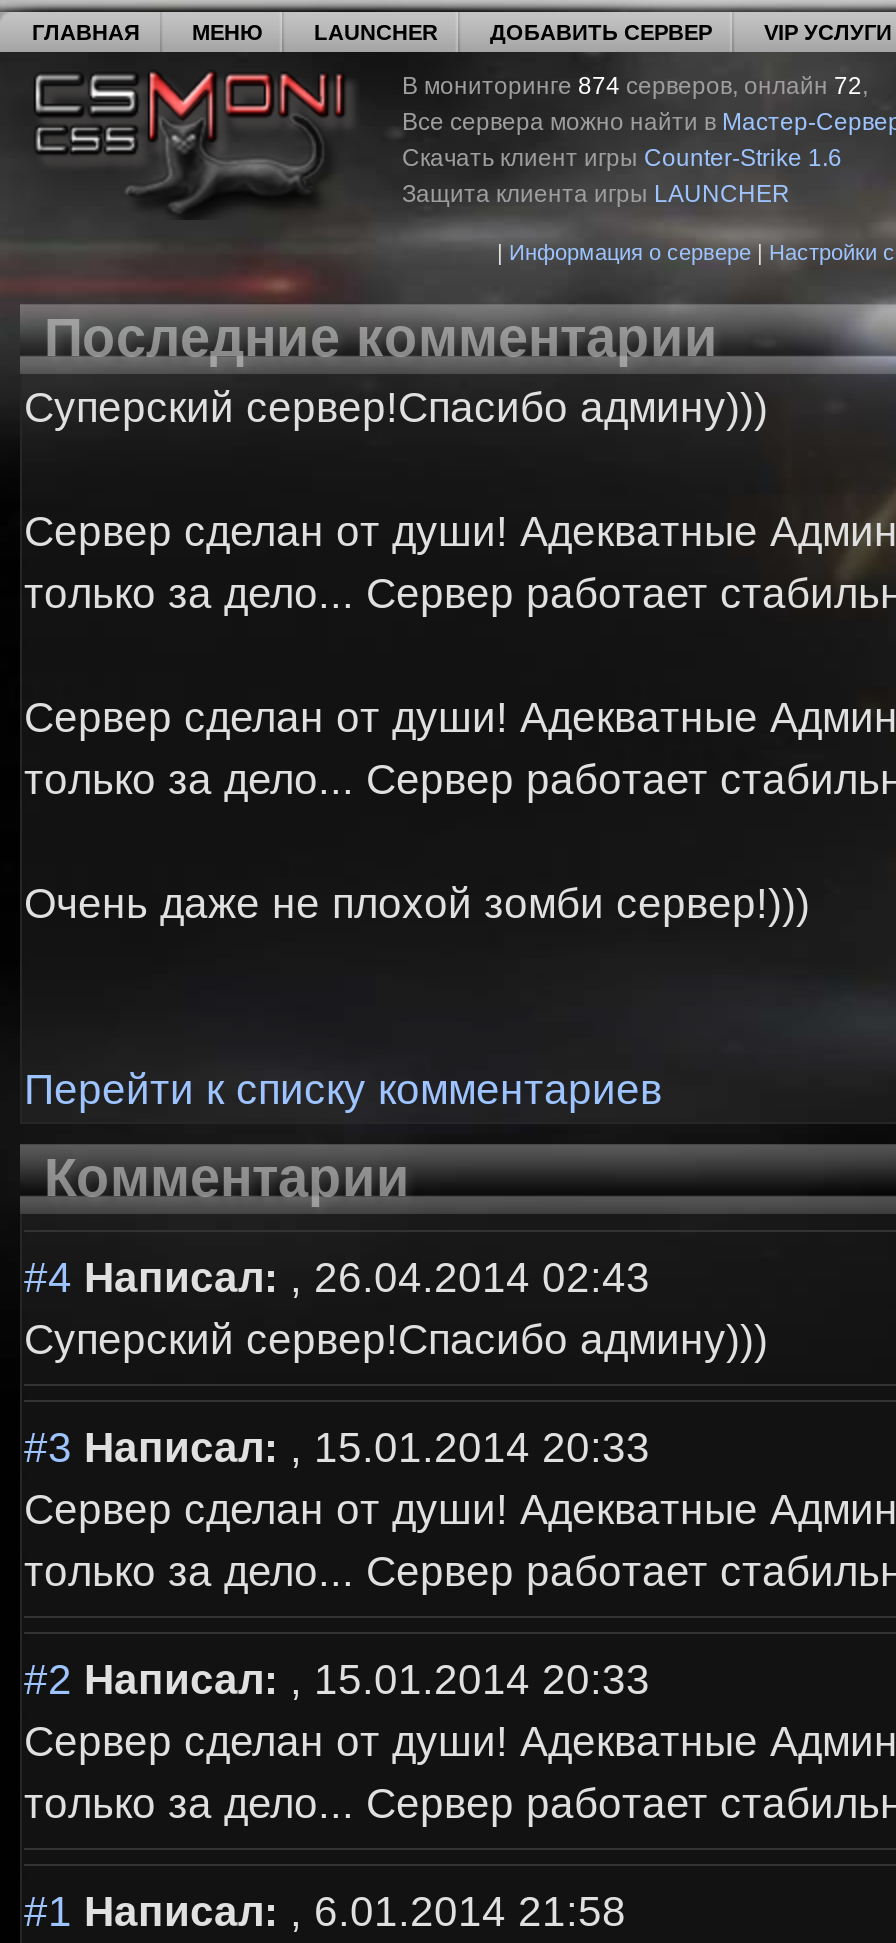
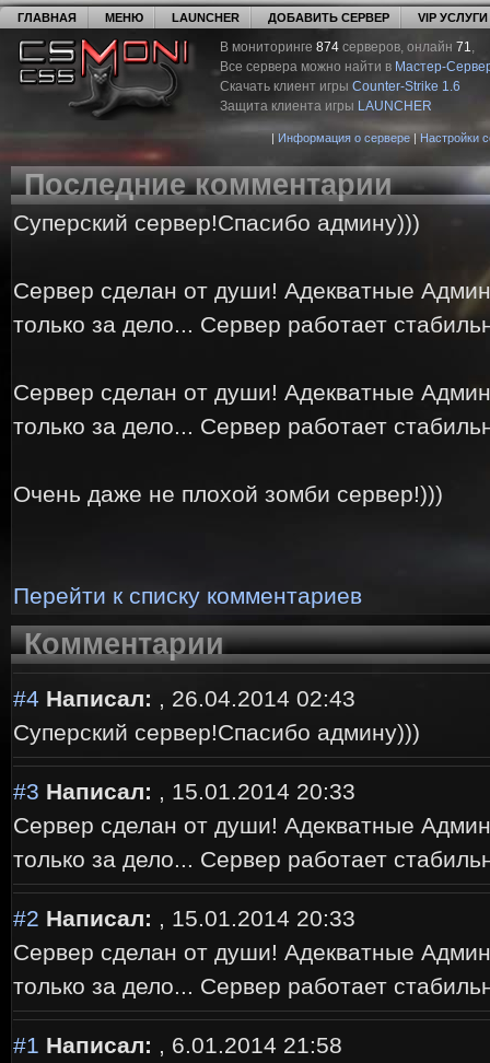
- В мониторинге 874 серверов, онлайн 72,
+ В мониторинге 874 серверов, онлайн 71,
